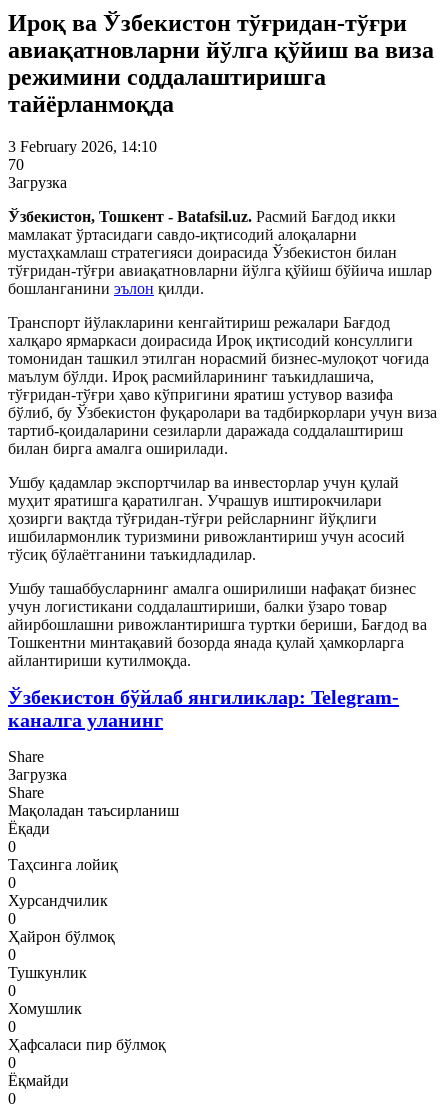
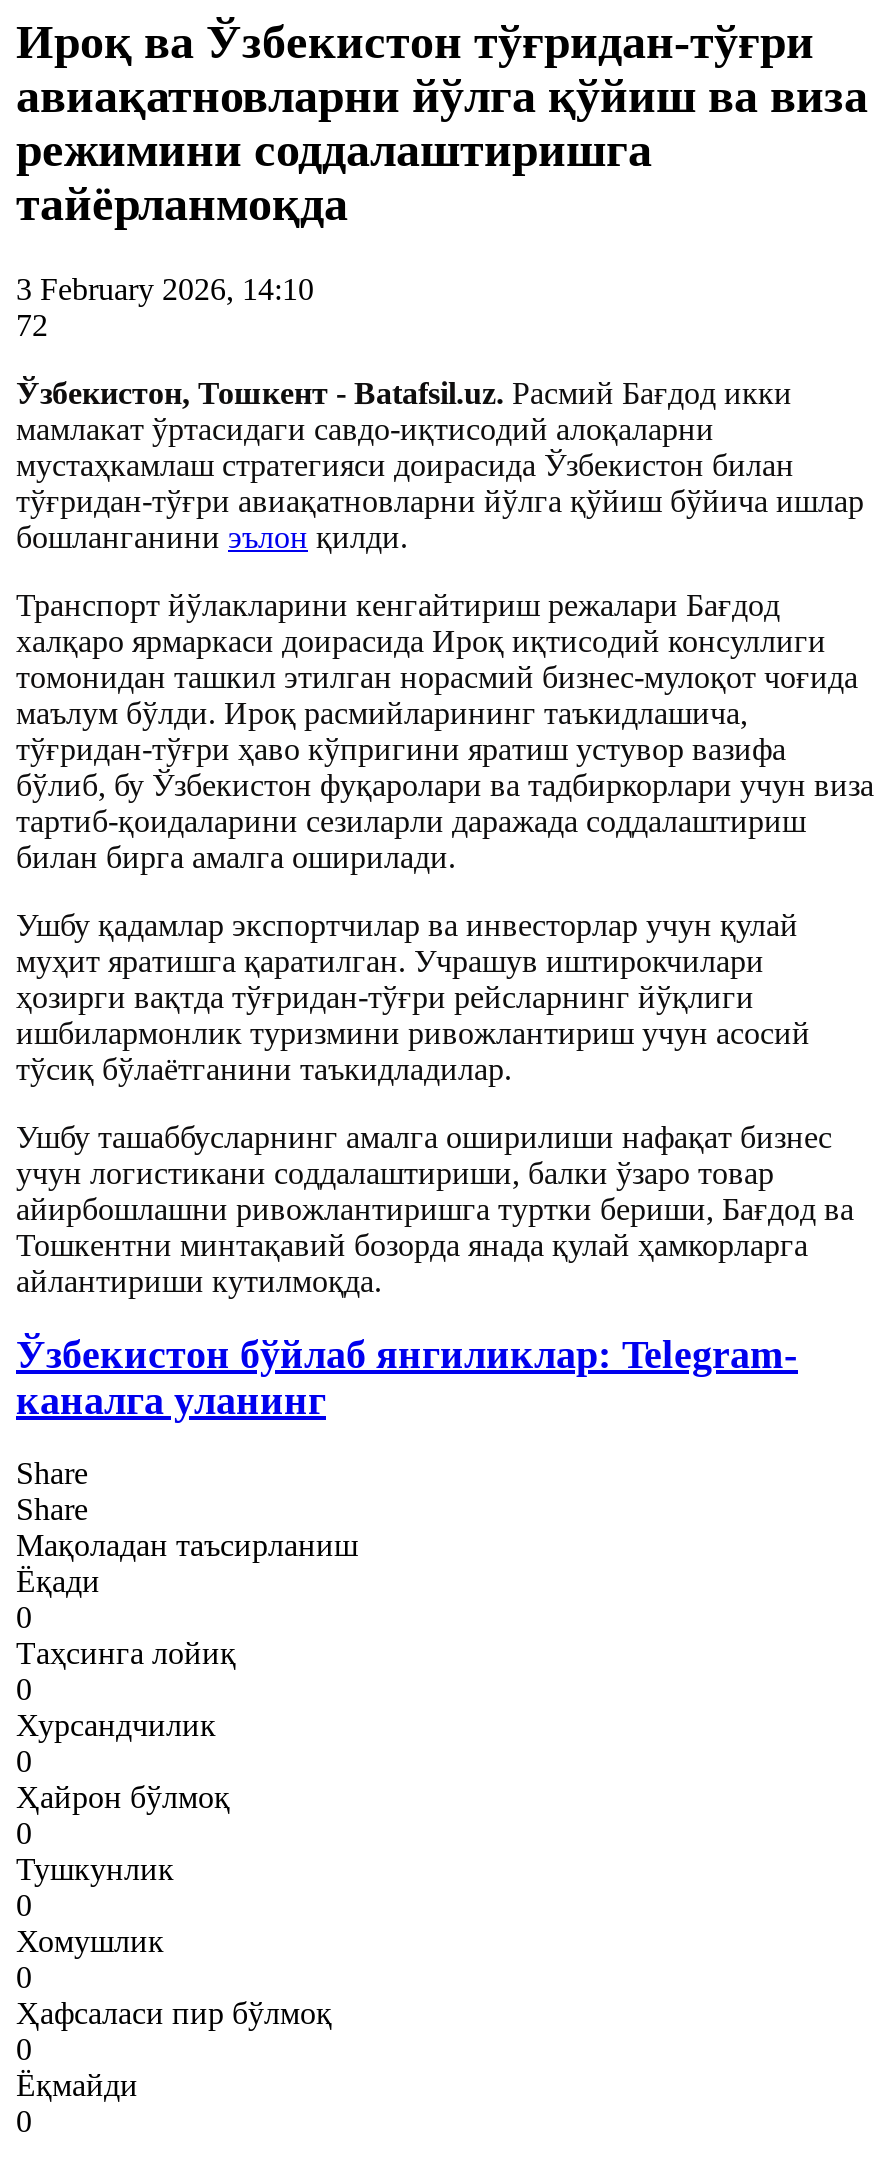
- 70
- Загрузка
+ 72

- Загрузка
